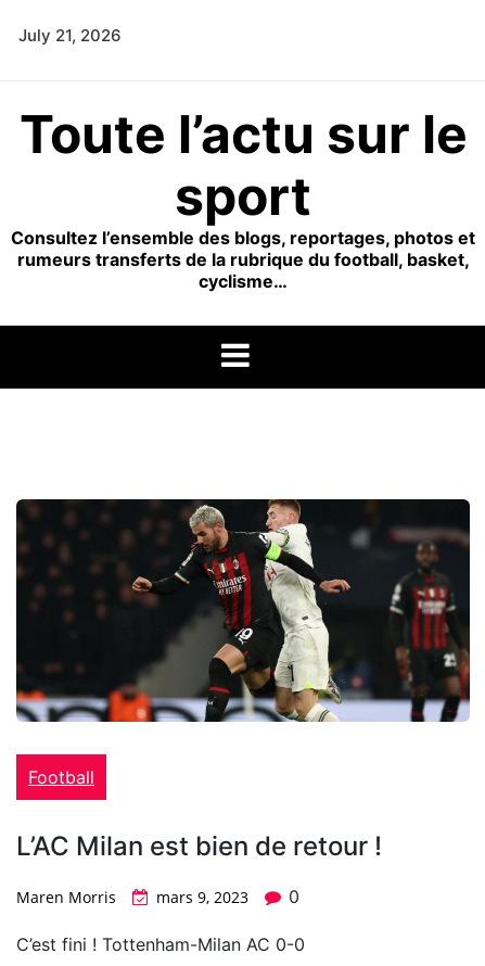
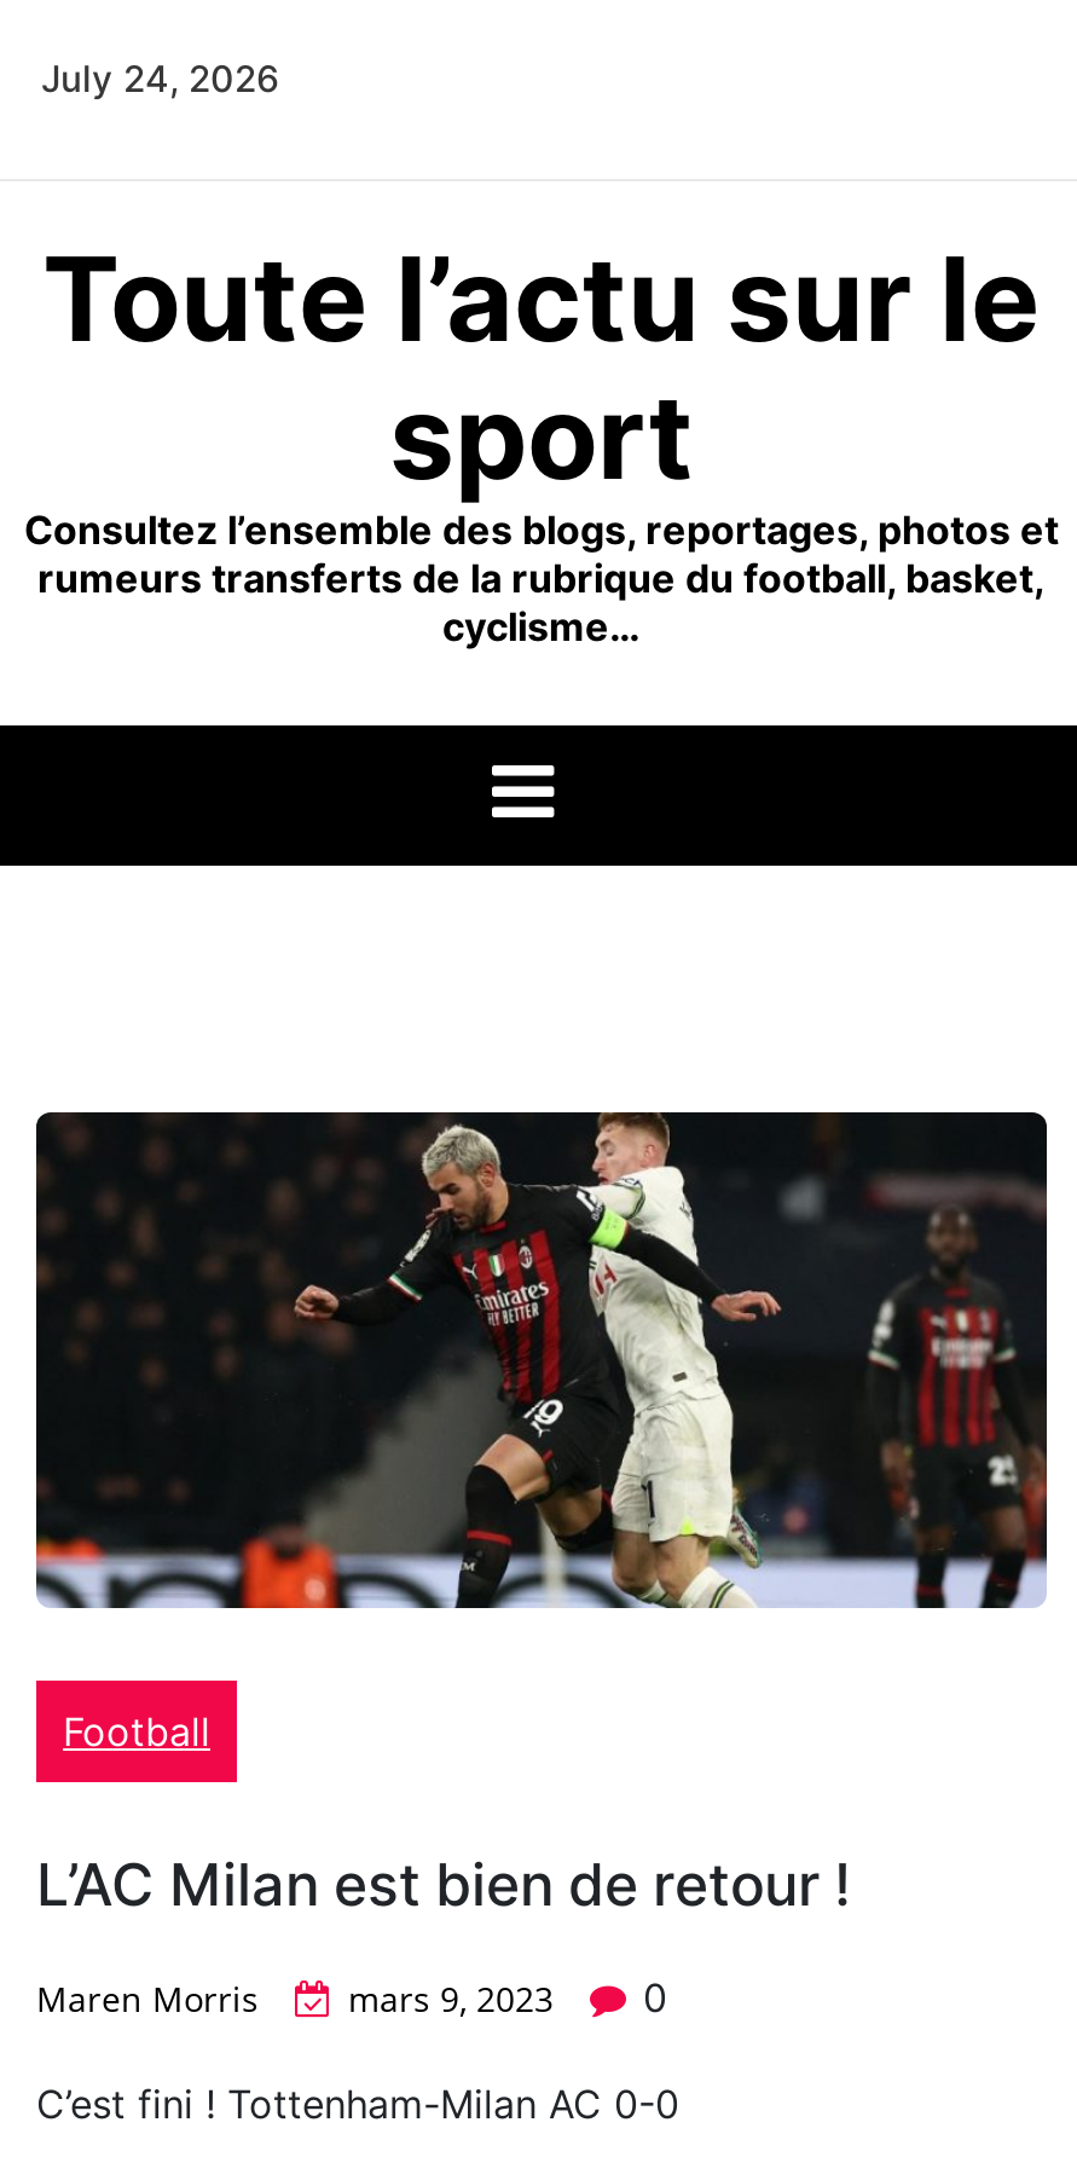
- July 21, 2026
+ July 24, 2026
